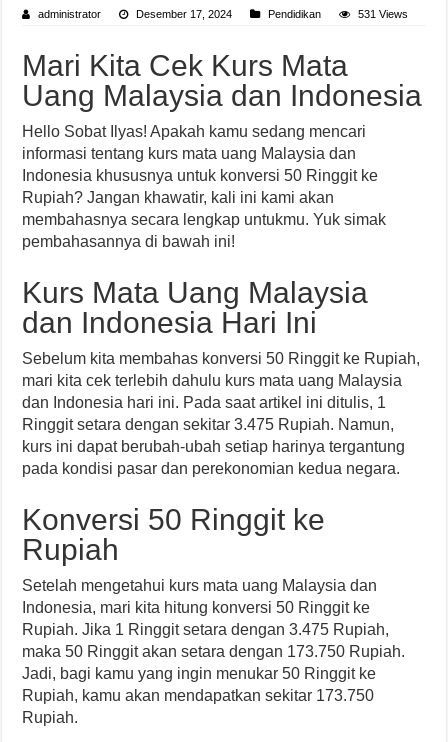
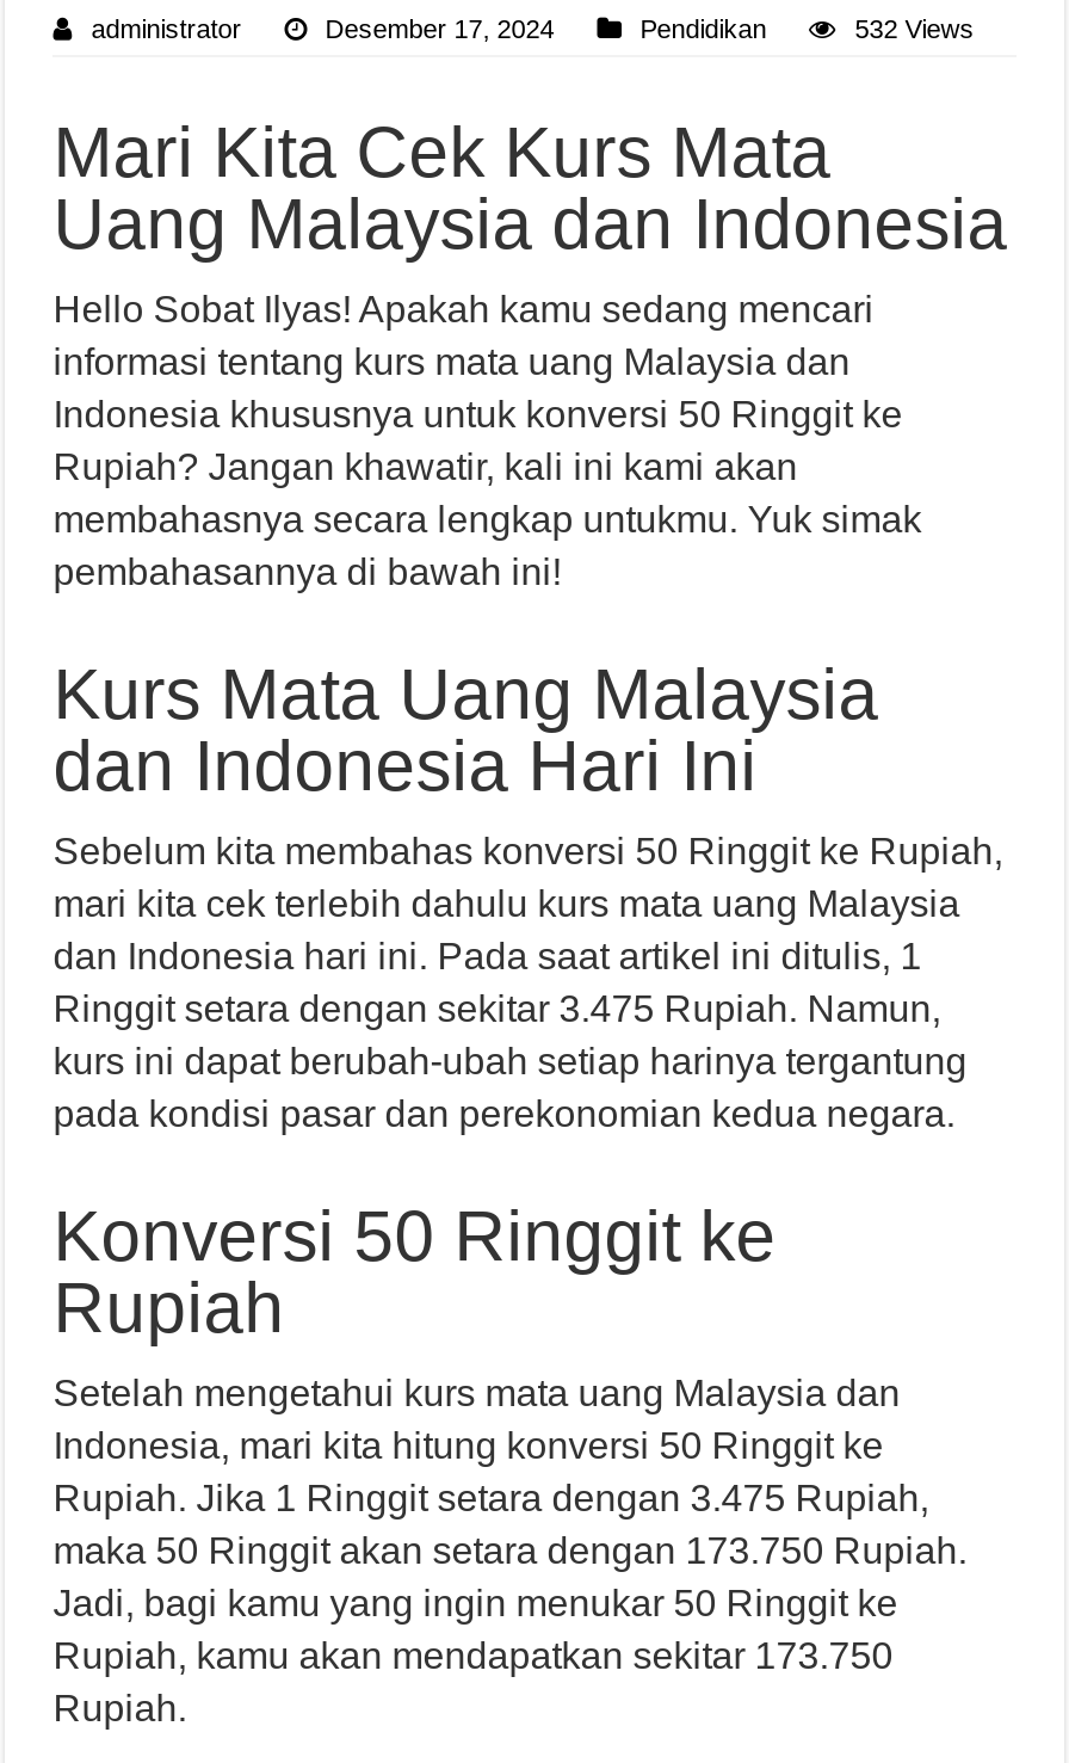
- 531 Views
+ 532 Views
